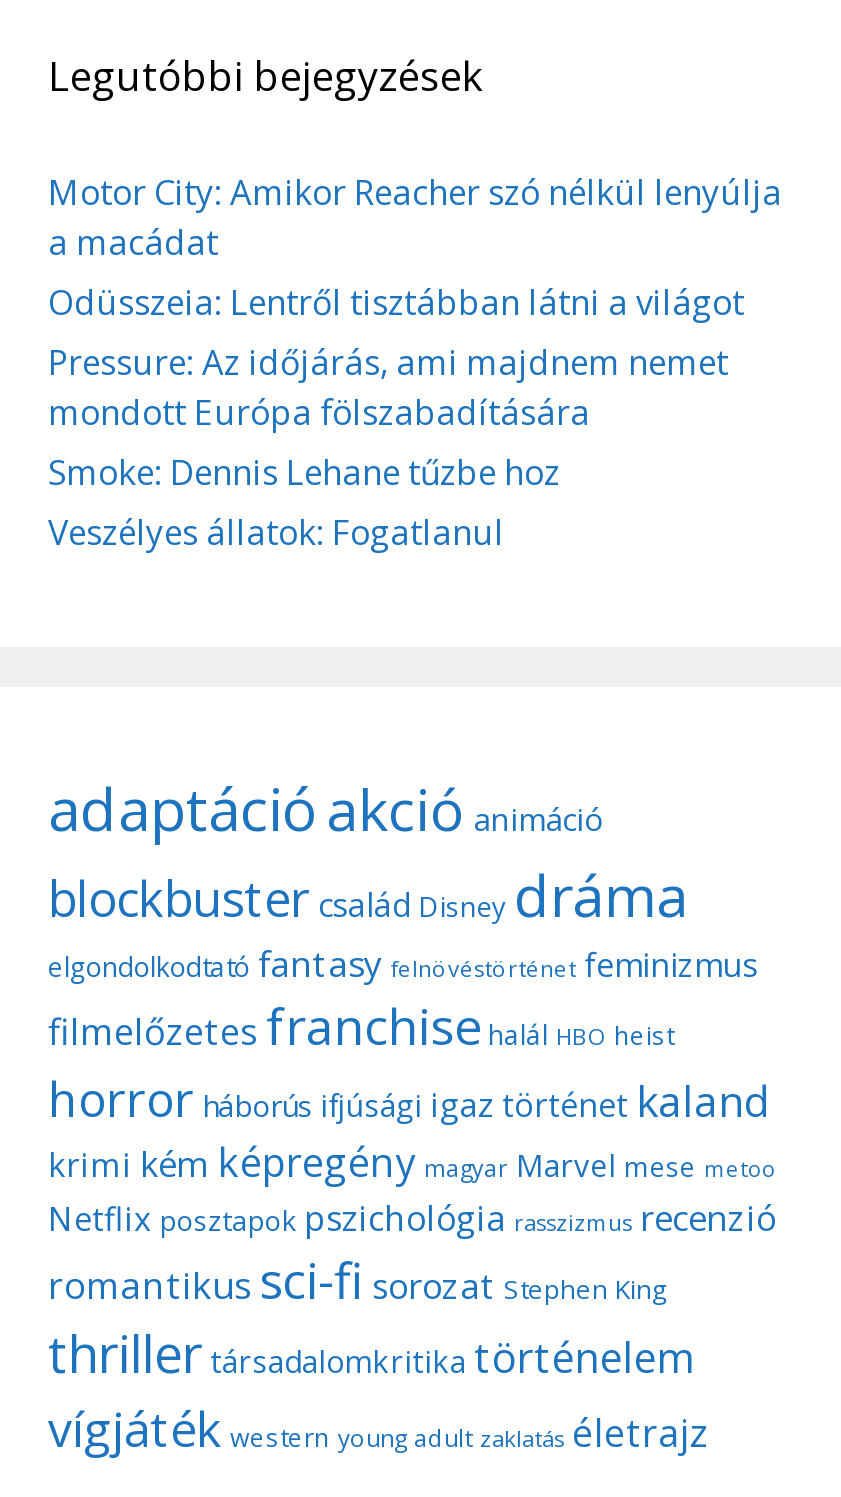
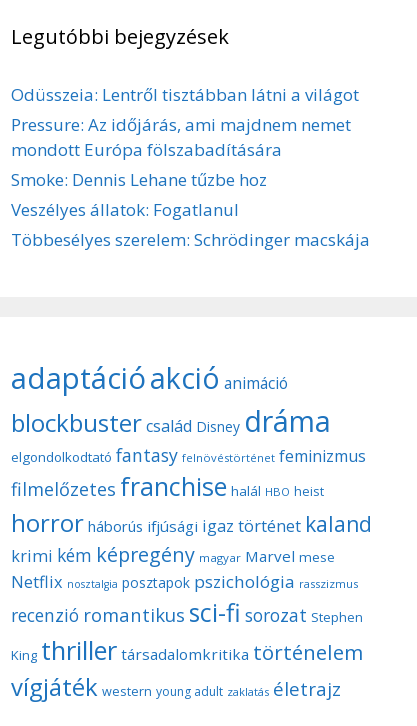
- Motor City: Amikor Reacher szó nélkül lenyúlja
- a macádat

moved up: Odüsszeia: Lentről tisztábban látni a világot | Pressure: Az időjárás, ami majdnem nemet | mondott Európa fölszabadítására | Smoke: Dennis Lehane tűzbe hoz | Veszélyes állatok: Fogatlanul

+ Többesélyes szerelem: Schrödinger macskája

- krimi kém képregény magyar Marvel mese metoo
- Netflix posztapok pszichológia rasszizmus recenzió
- romantikus sci-fi sorozat Stephen King
- thriller társadalomkritika történelem
+ krimi kém képregény magyar Marvel mese
+ Netflix nosztalgia posztapok pszichológia rasszizmus
+ recenzió romantikus sci-fi sorozat Stephen
+ King thriller társadalomkritika történelem
